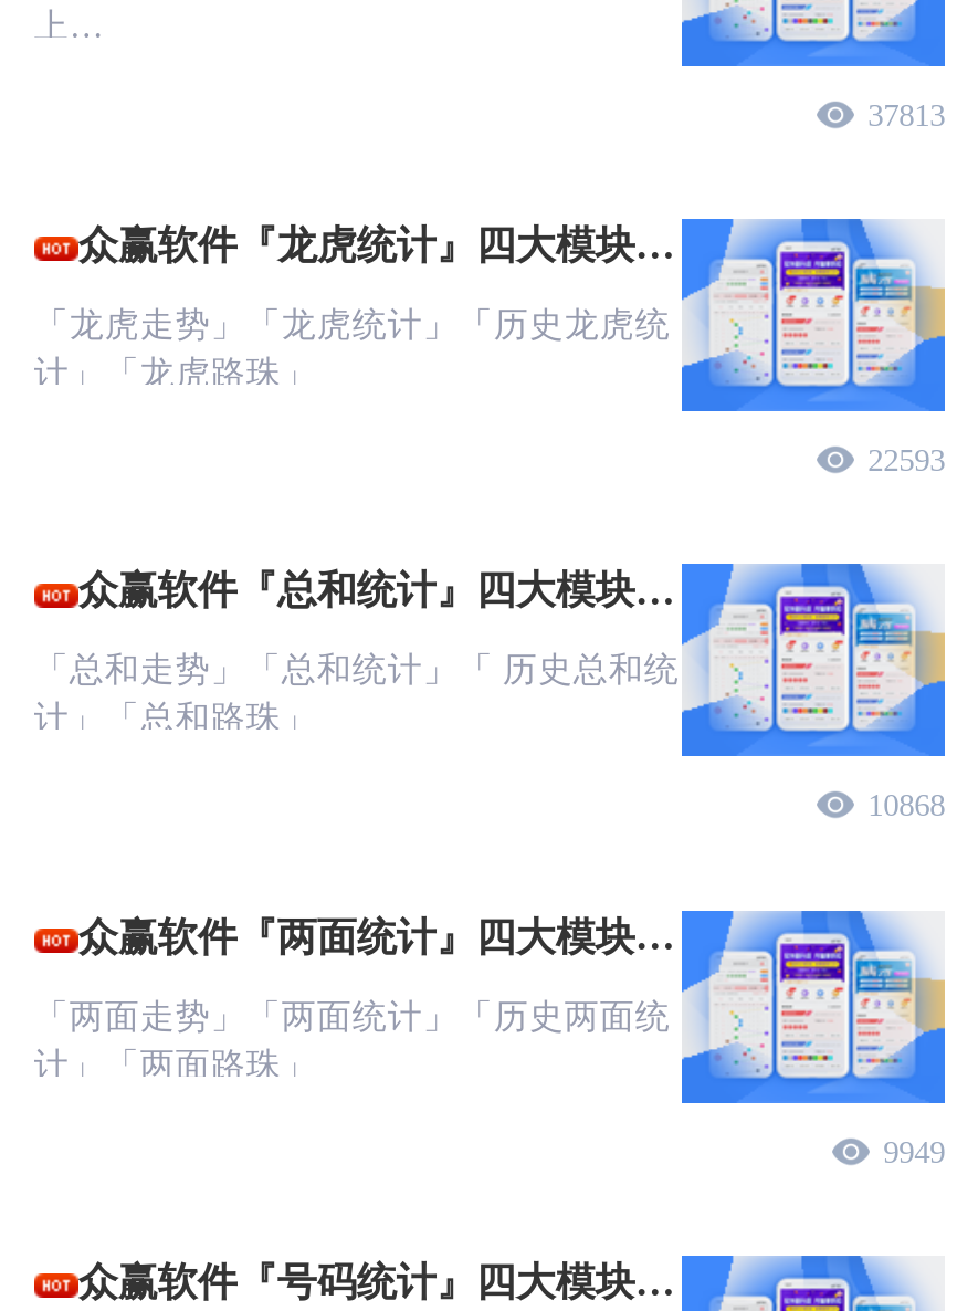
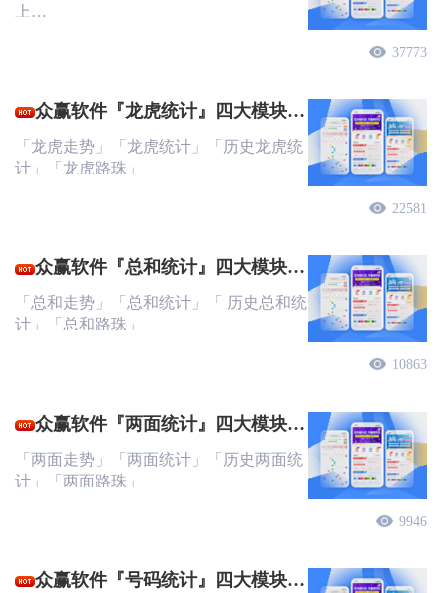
- 37813
+ 37773

- 22593
+ 22581

- 10868
+ 10863

- 9949
+ 9946
